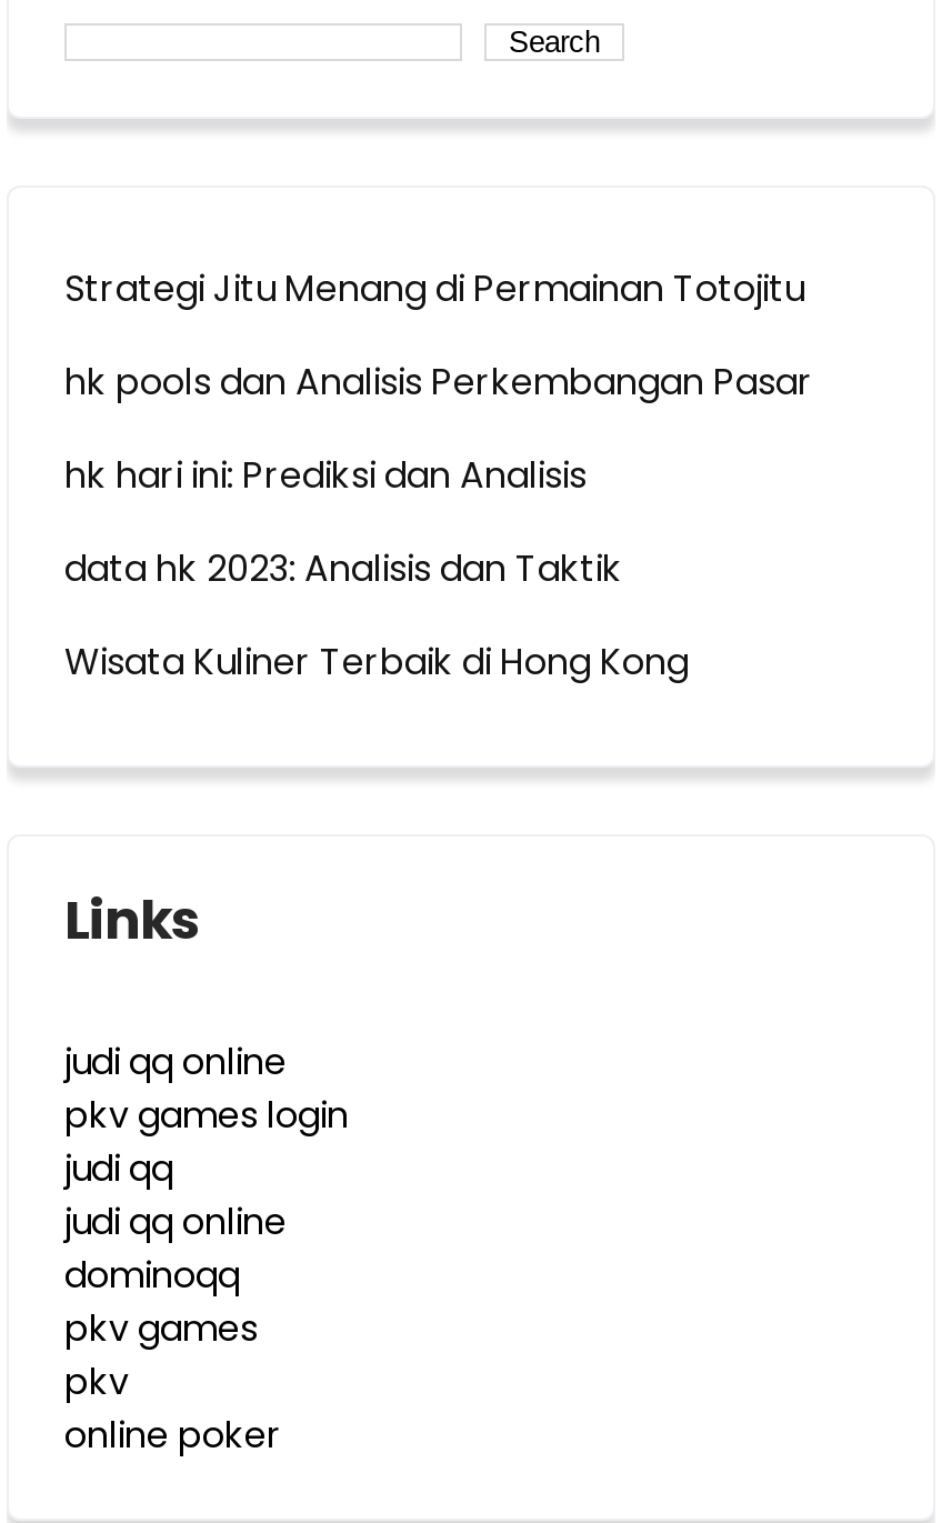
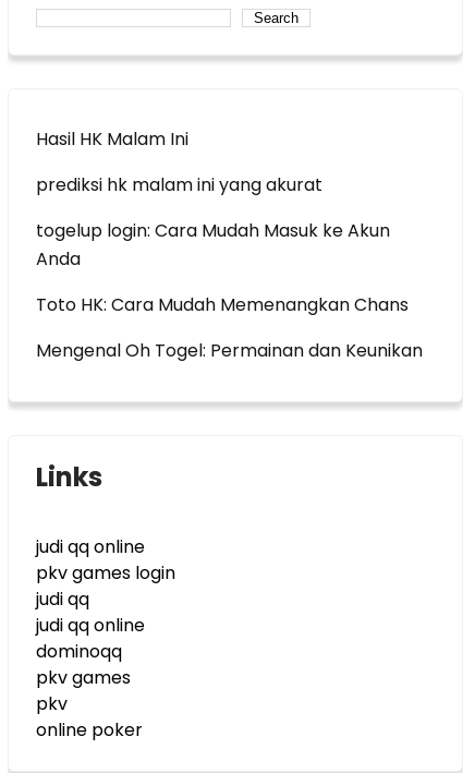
- Strategi Jitu Menang di Permainan Totojitu
+ Hasil HK Malam Ini

- hk pools dan Analisis Perkembangan Pasar
+ prediksi hk malam ini yang akurat

- hk hari ini: Prediksi dan Analisis
+ togelup login: Cara Mudah Masuk ke Akun
+ Anda

- data hk 2023: Analisis dan Taktik
+ Toto HK: Cara Mudah Memenangkan Chans

- Wisata Kuliner Terbaik di Hong Kong
+ Mengenal Oh Togel: Permainan dan Keunikan
